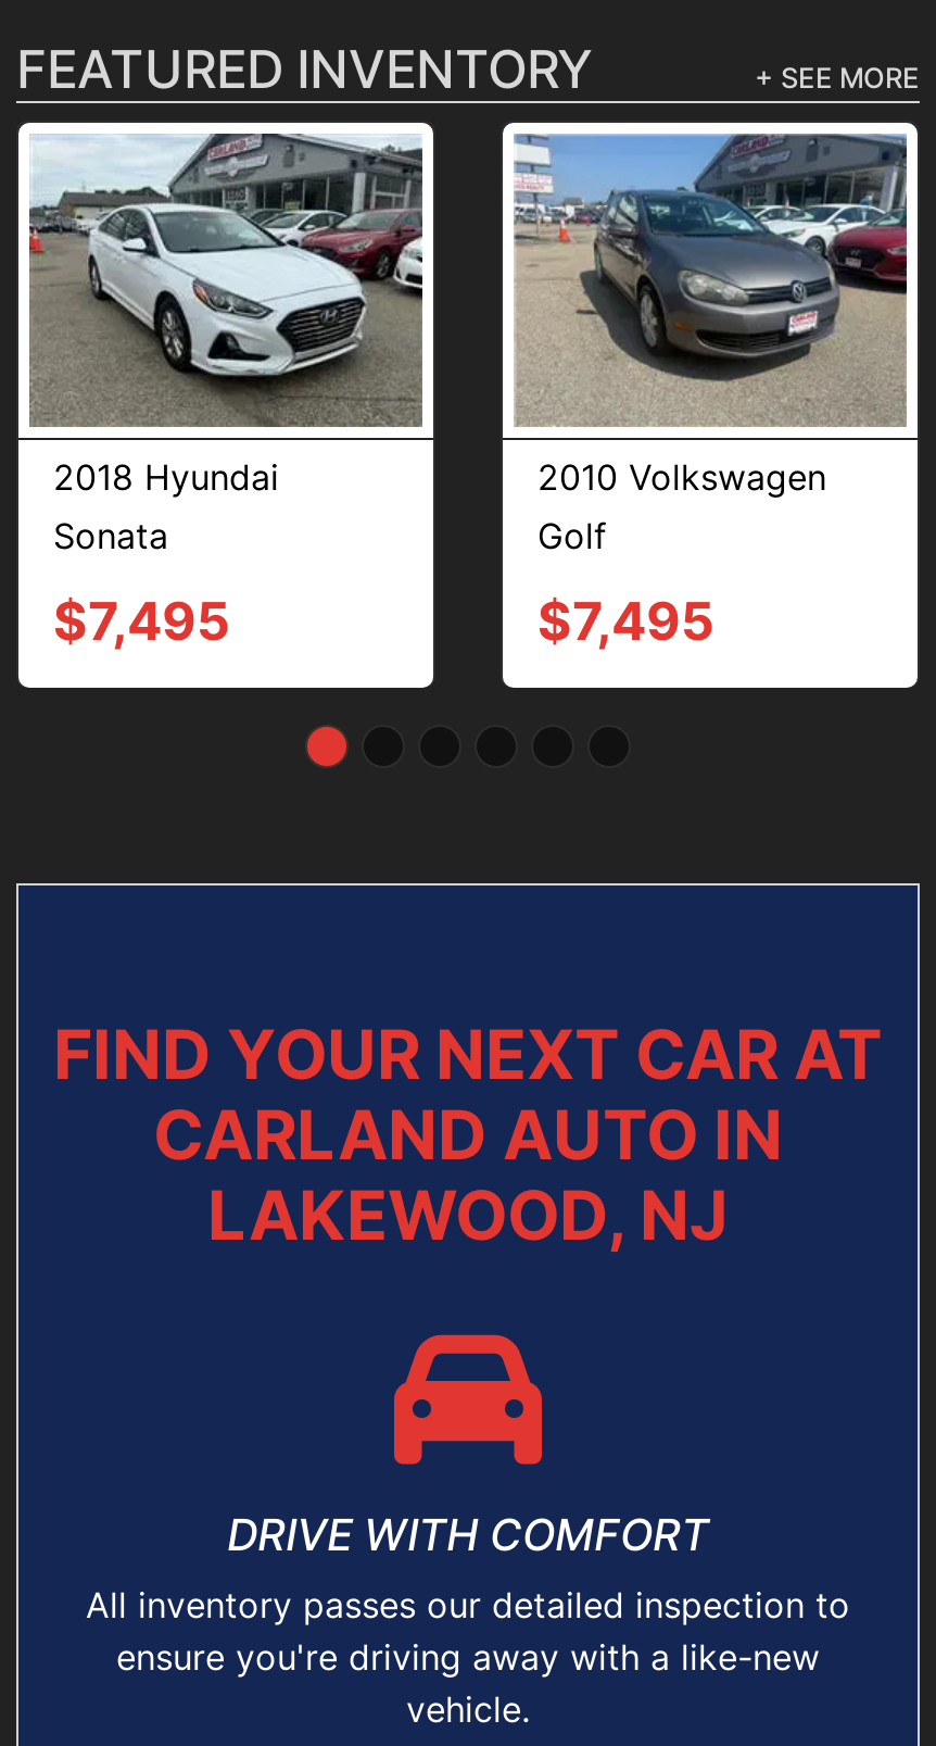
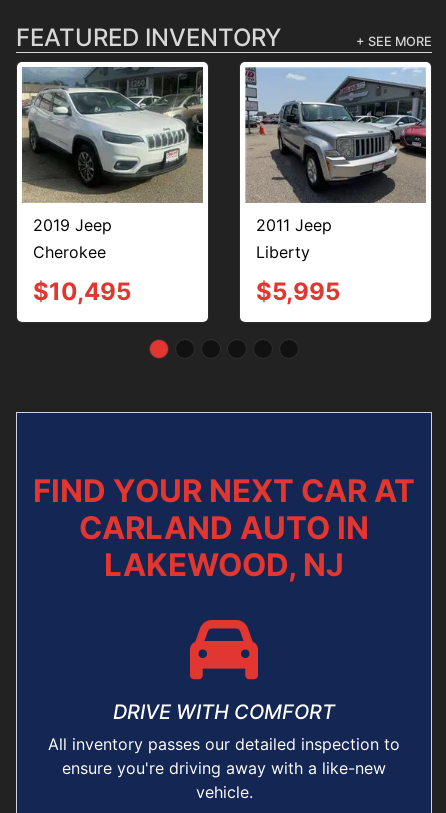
- [image]
- 2018 Hyundai
- Sonata
+ [image]
+ 2019 Jeep
+ Cherokee

- [image]
- 2010 Volkswagen
- Golf
+ [image]
+ 2011 Jeep
+ Liberty

- $7,495
+ $10,495

- $7,495
+ $5,995
